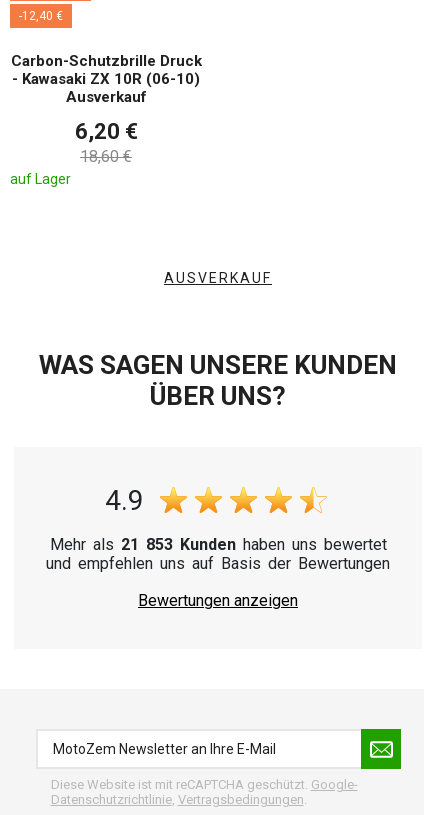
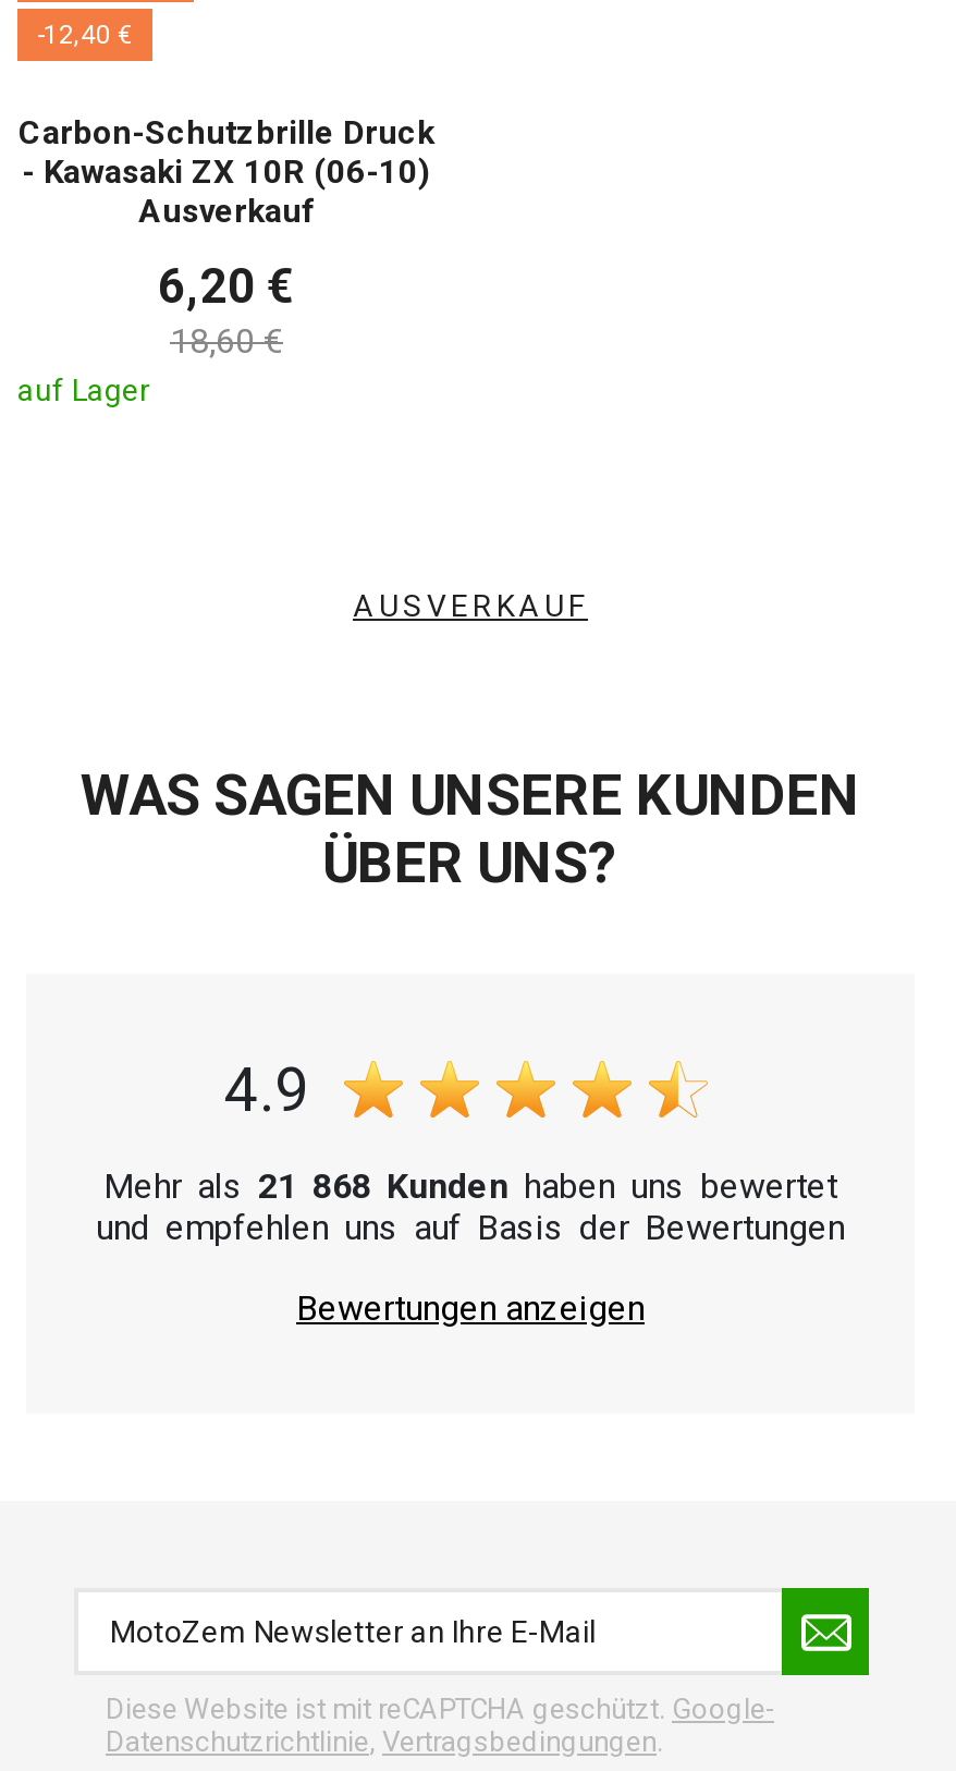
- Mehr als 21 853 Kunden haben uns bewertet
+ Mehr als 21 868 Kunden haben uns bewertet
